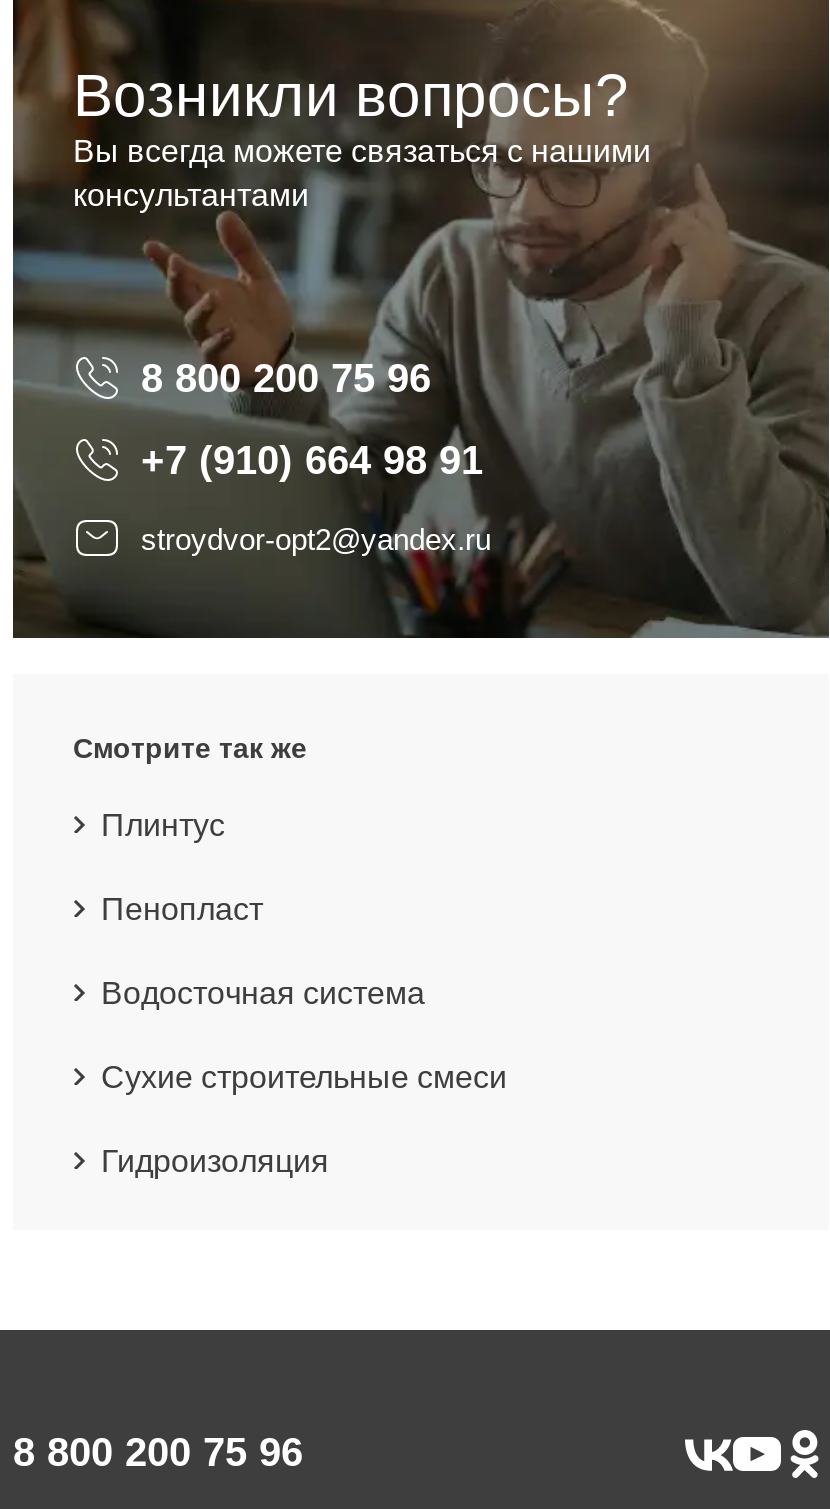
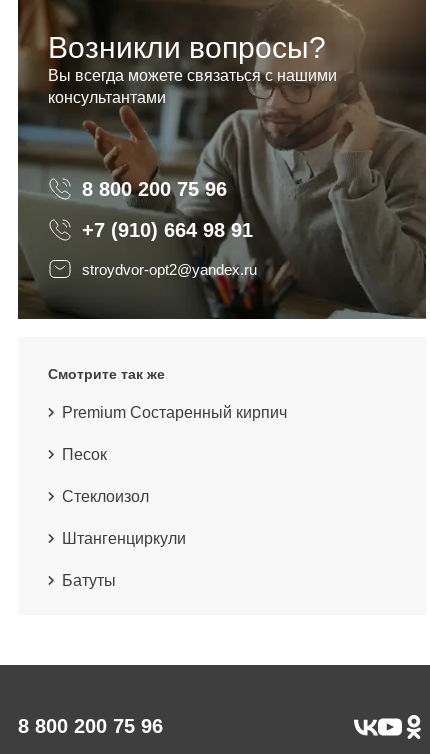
- Плинтус
+ Premium Состаренный кирпич

- Пенопласт
+ Песок

- Водосточная система
+ Стеклоизол

- Сухие строительные смеси
+ Штангенциркули

- Гидроизоляция
+ Батуты
